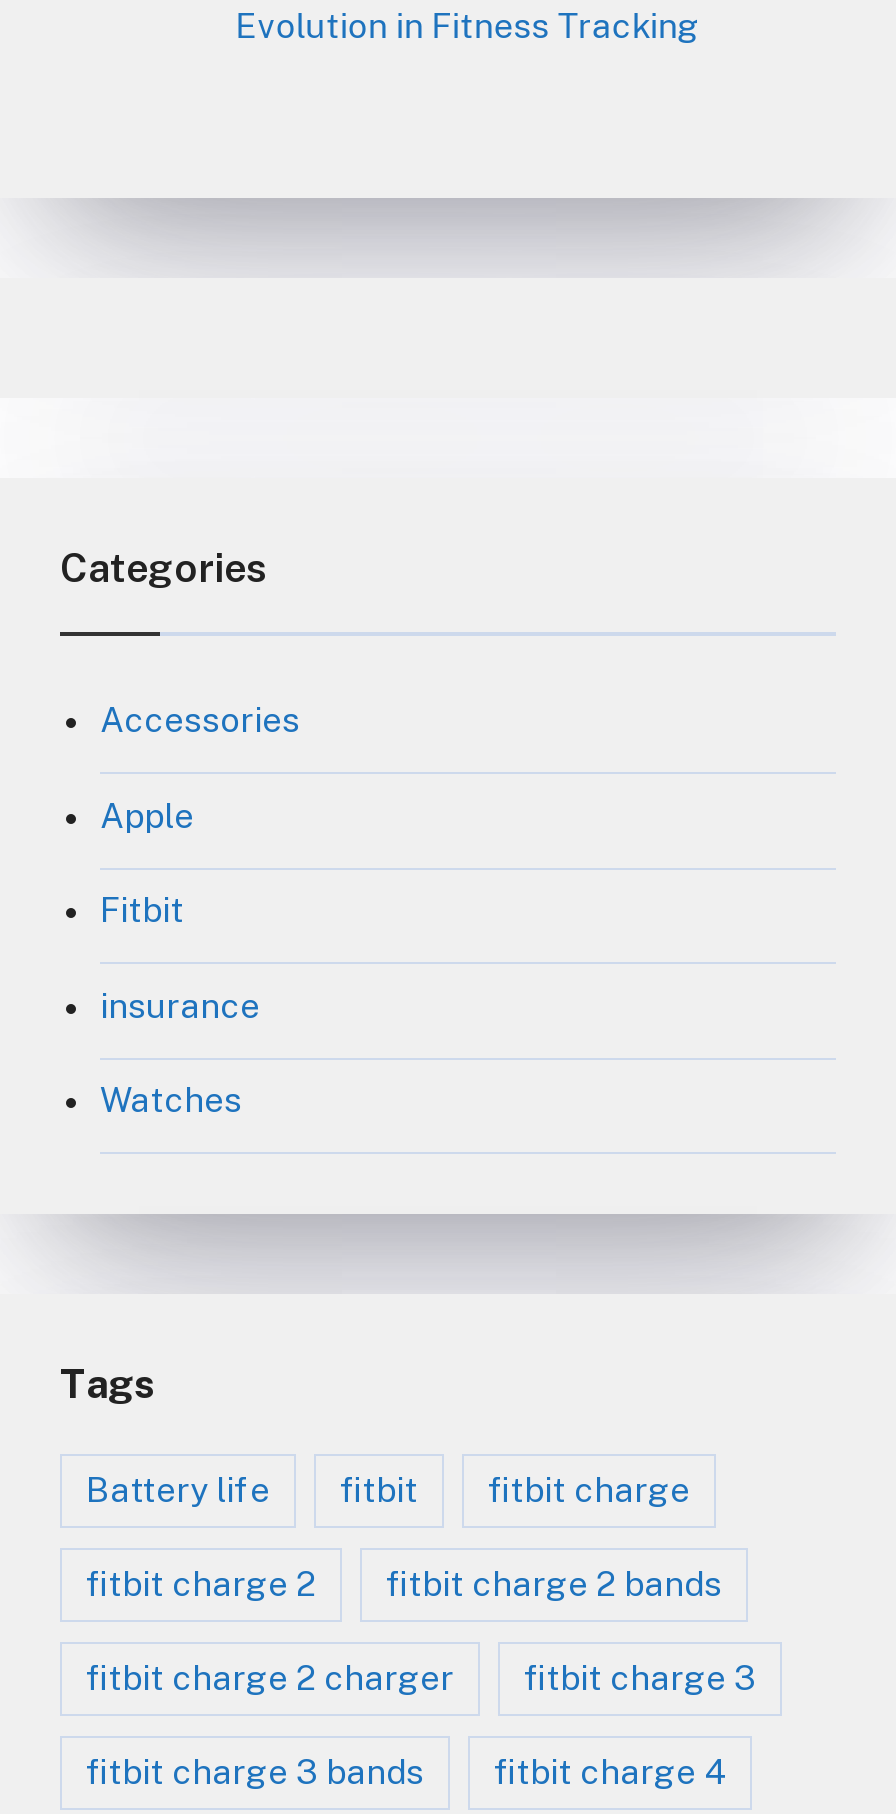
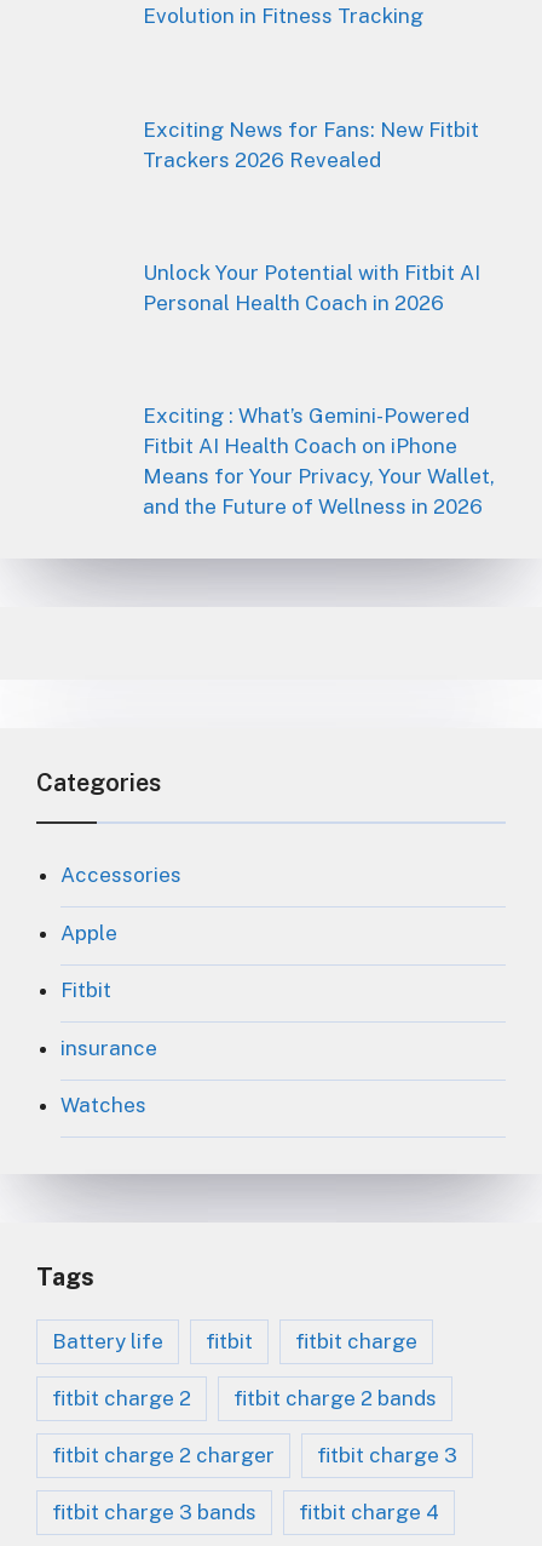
+ Exciting News for Fans: New Fitbit
+ Trackers 2026 Revealed

+ Unlock Your Potential with Fitbit AI
+ Personal Health Coach in 2026

+ Exciting : What’s Gemini-Powered
+ Fitbit AI Health Coach on iPhone
+ Means for Your Privacy, Your Wallet,
+ and the Future of Wellness in 2026
